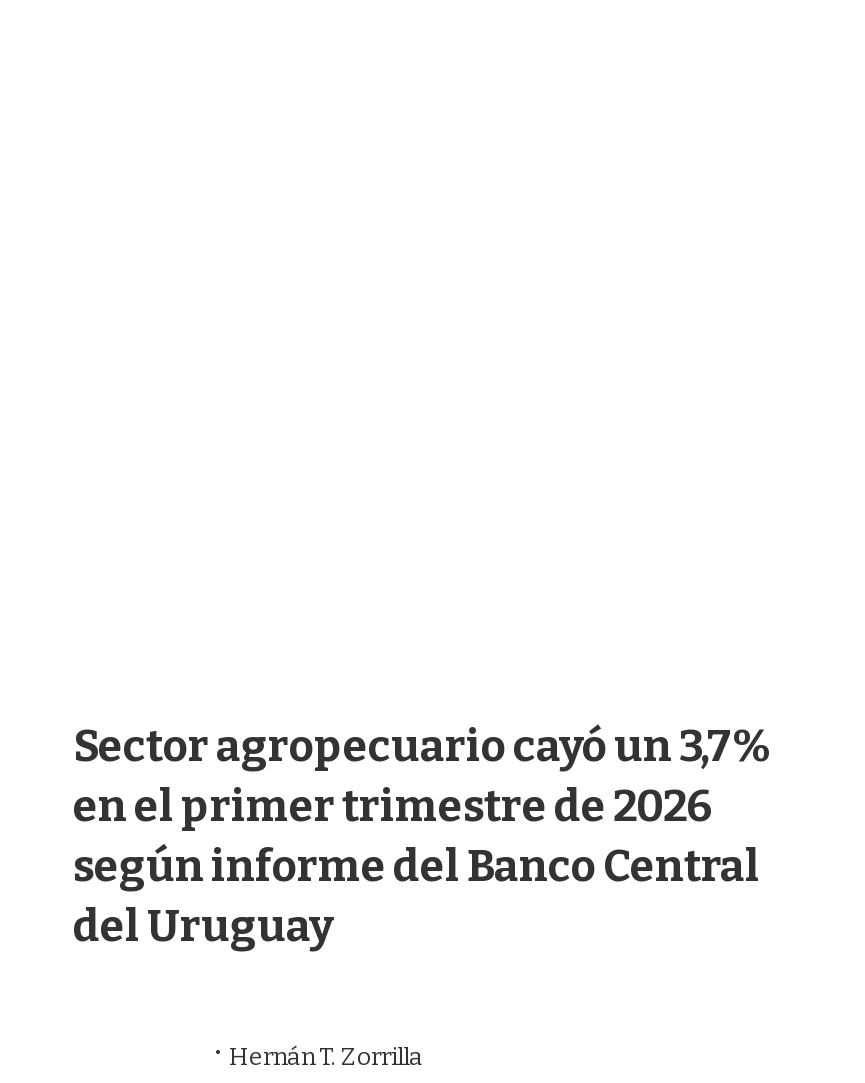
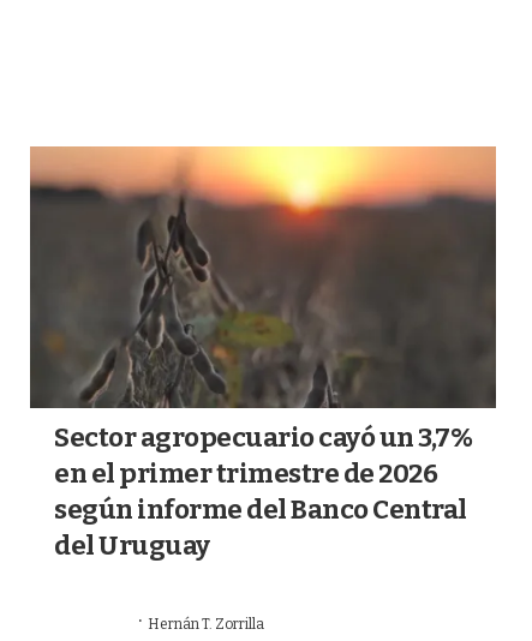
+ [image]
